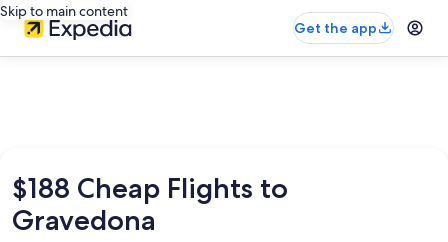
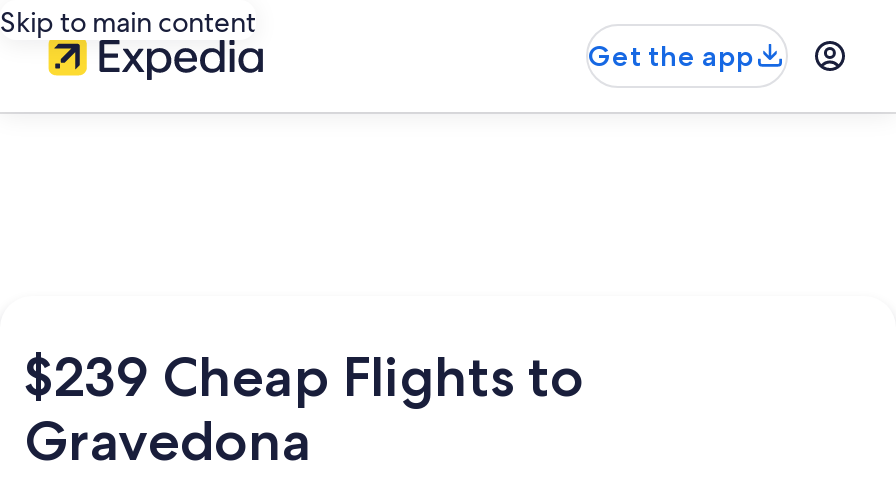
- $188 Cheap Flights to
+ $239 Cheap Flights to
